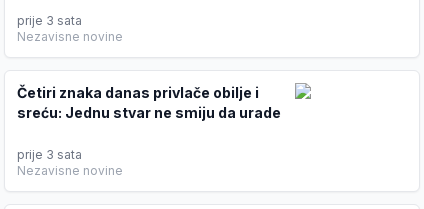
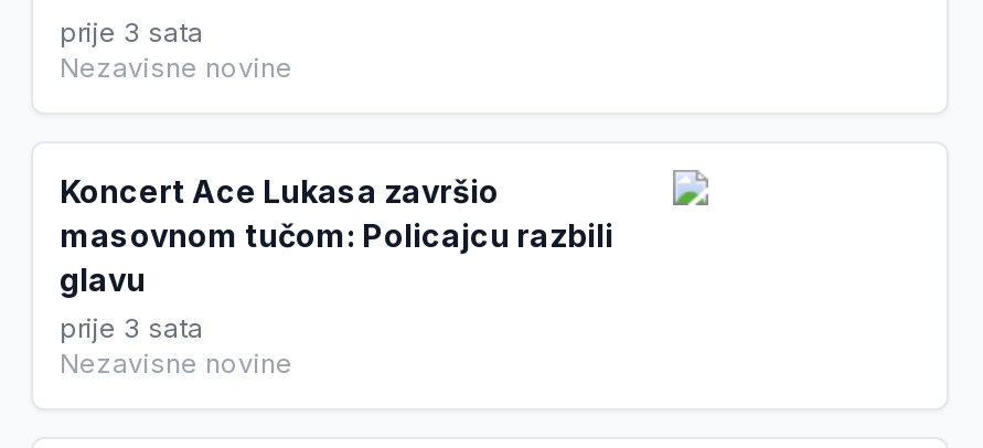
- Četiri znaka danas privlače obilje i
- sreću: Jednu stvar ne smiju da urade
+ Koncert Ace Lukasa završio
+ masovnom tučom: Policajcu razbili
+ glavu
